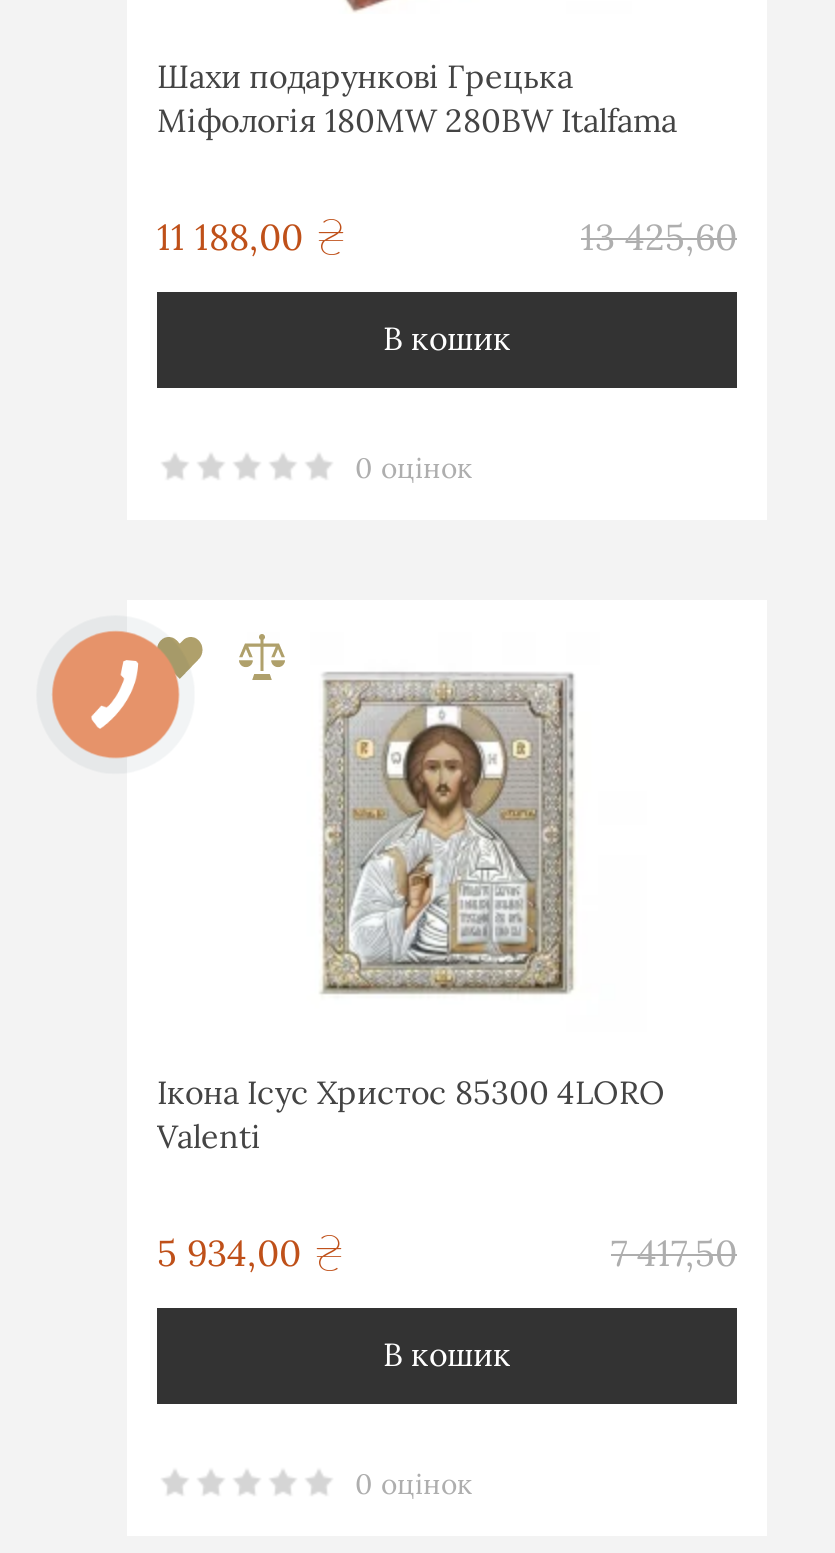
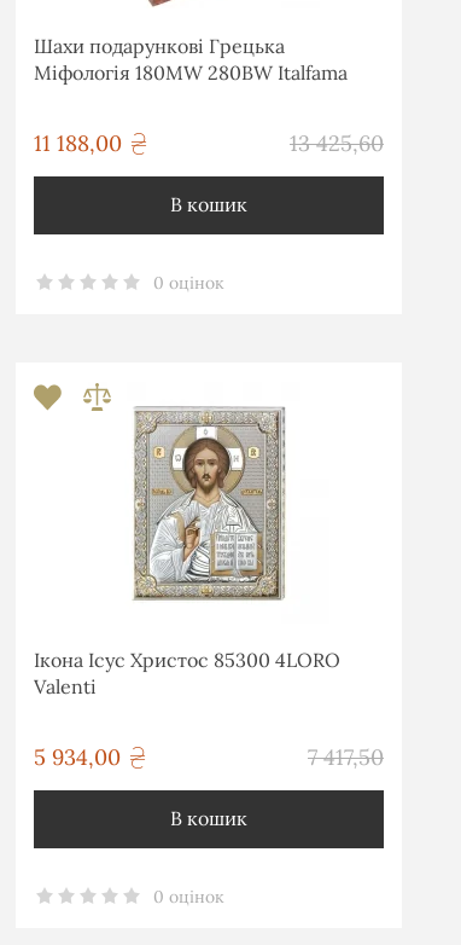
- [image]
